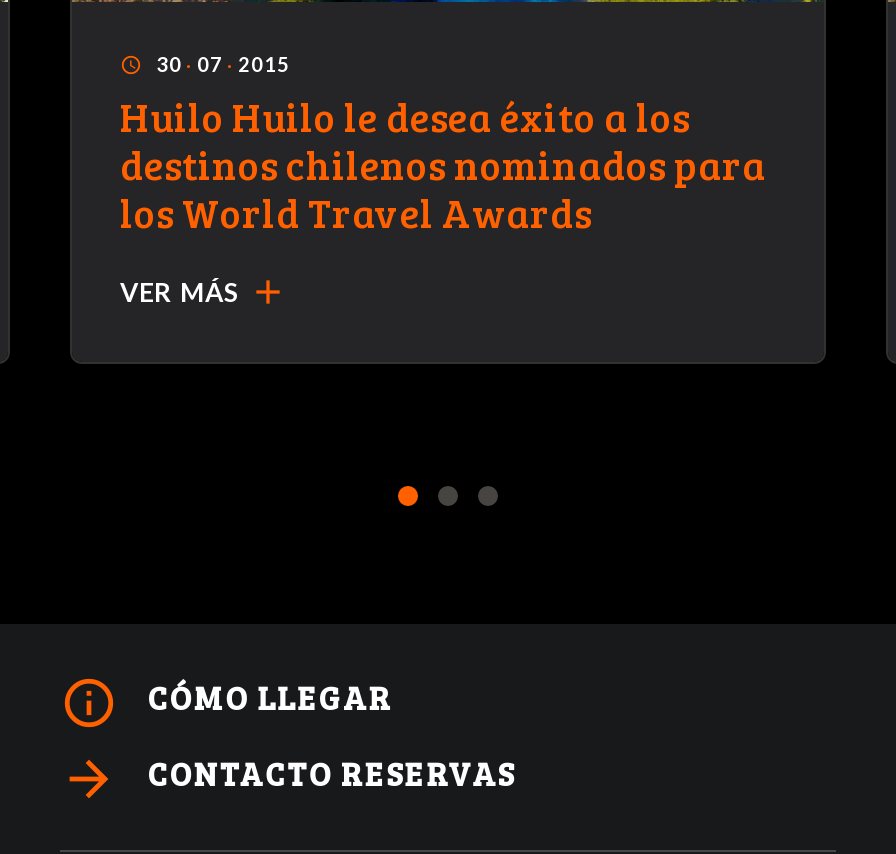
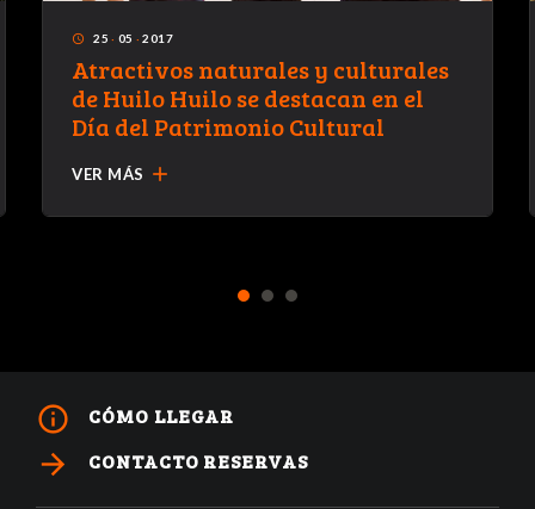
- 30 · 07 · 2015
- Huilo Huilo le desea éxito a los
- destinos chilenos nominados para
- los World Travel Awards
+ 25 · 05 · 2017
+ Atractivos naturales y culturales
+ de Huilo Huilo se destacan en el
+ Día del Patrimonio Cultural
